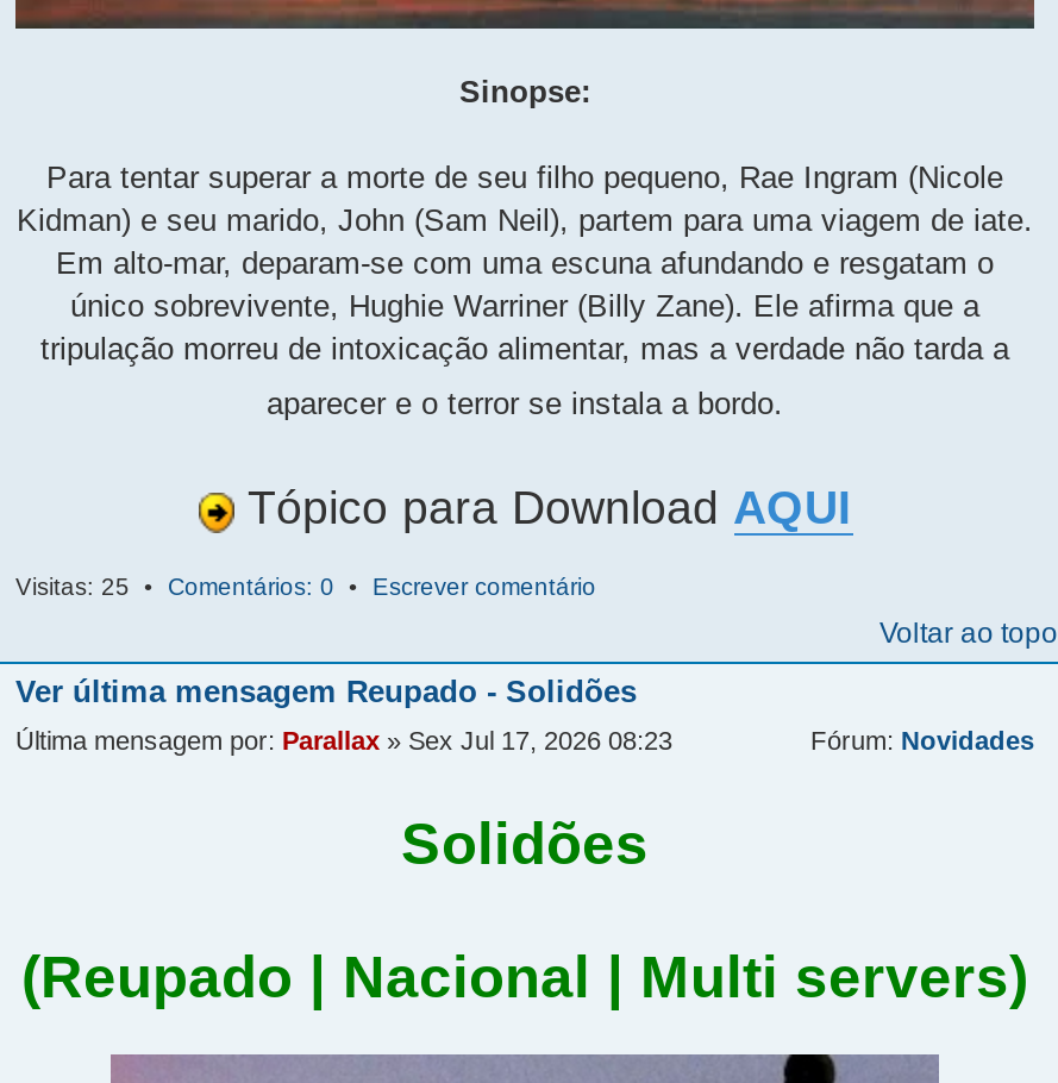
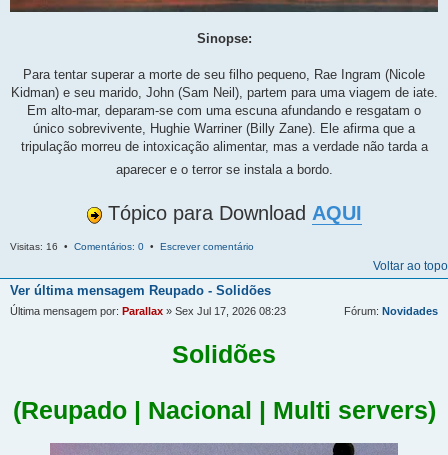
- Visitas: 25 • Comentários: 0 • Escrever comentário
+ Visitas: 16 • Comentários: 0 • Escrever comentário
